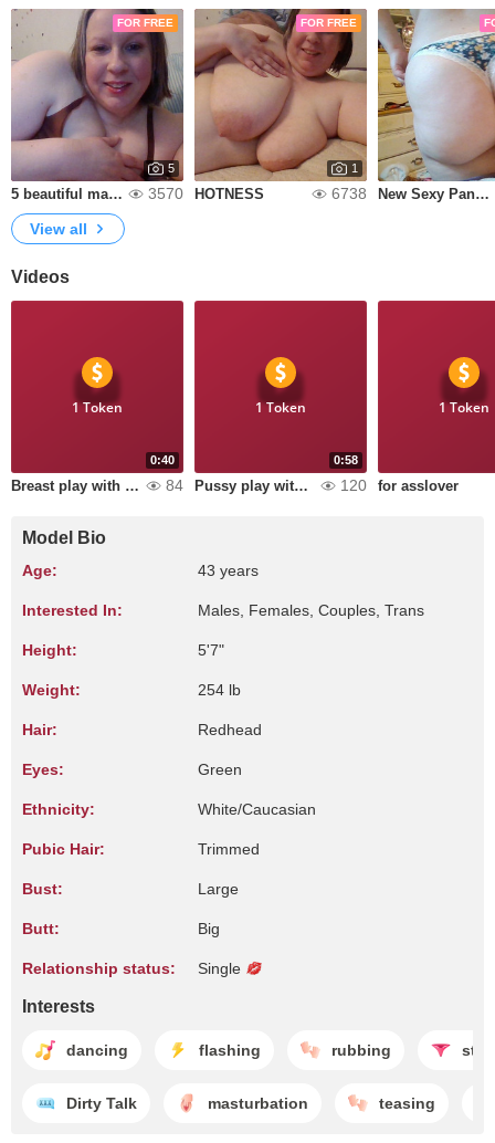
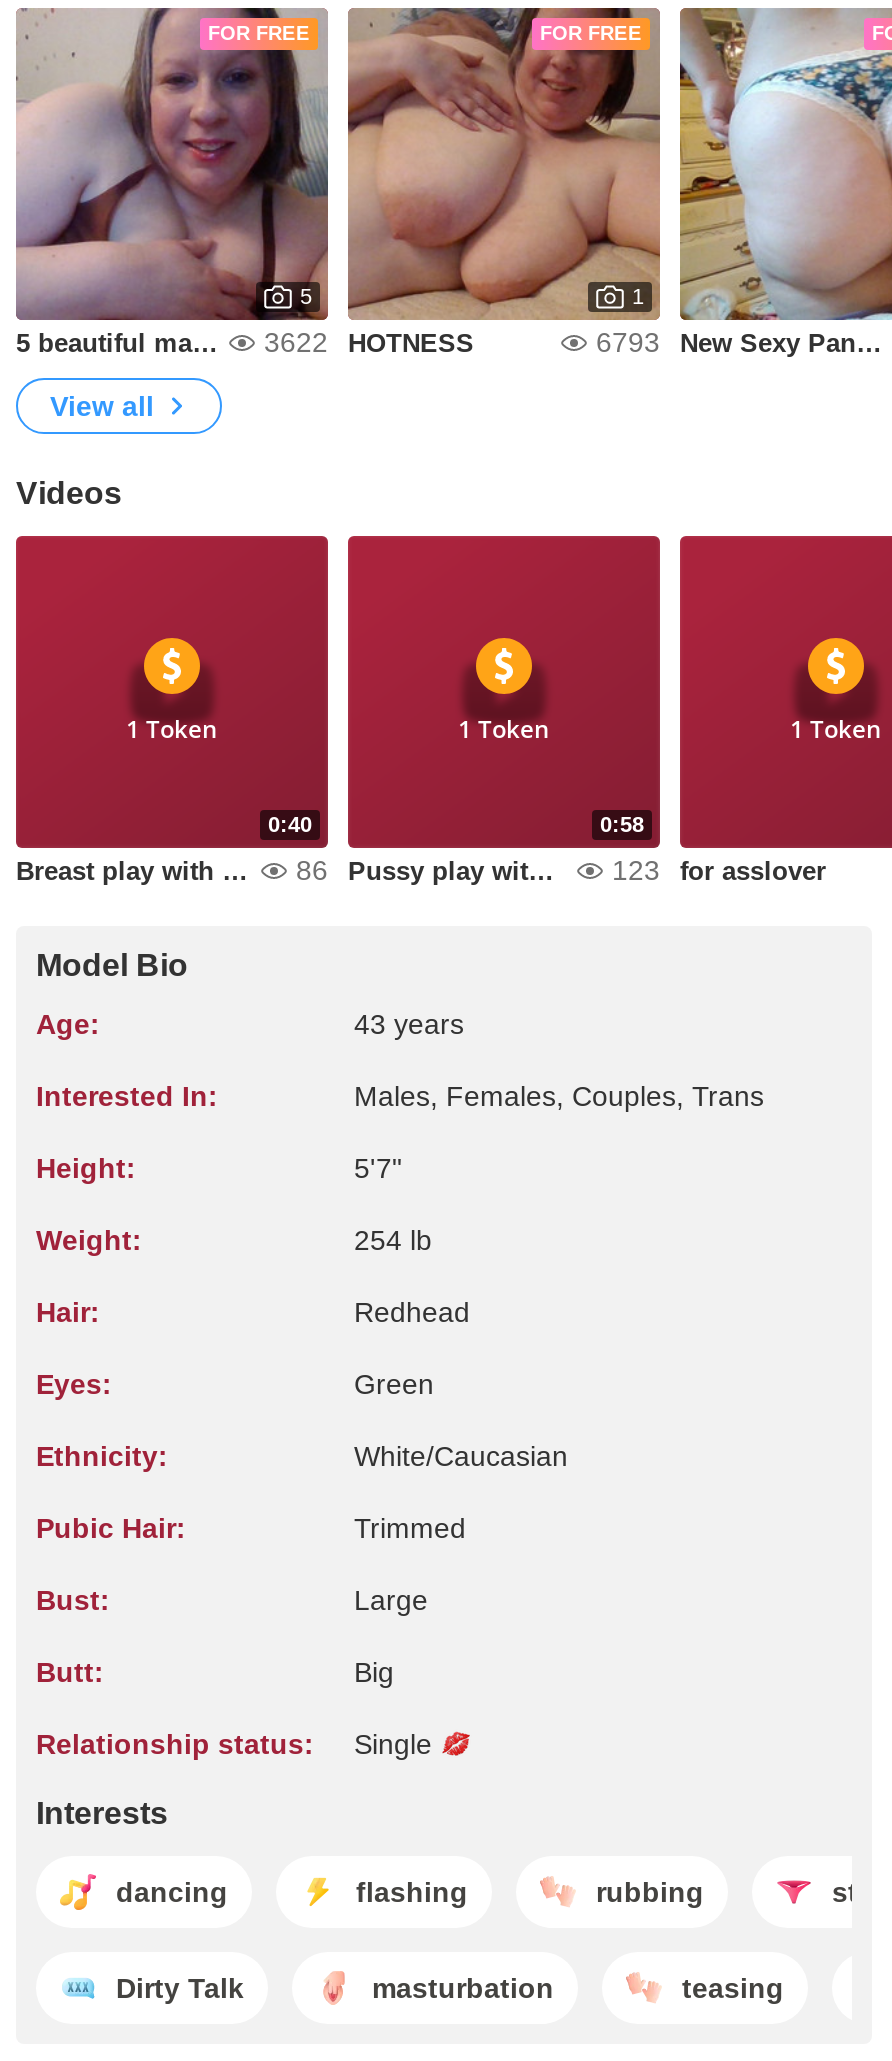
- 3570
+ 3622

- 6738
+ 6793

- 84
+ 86

- 120
+ 123
